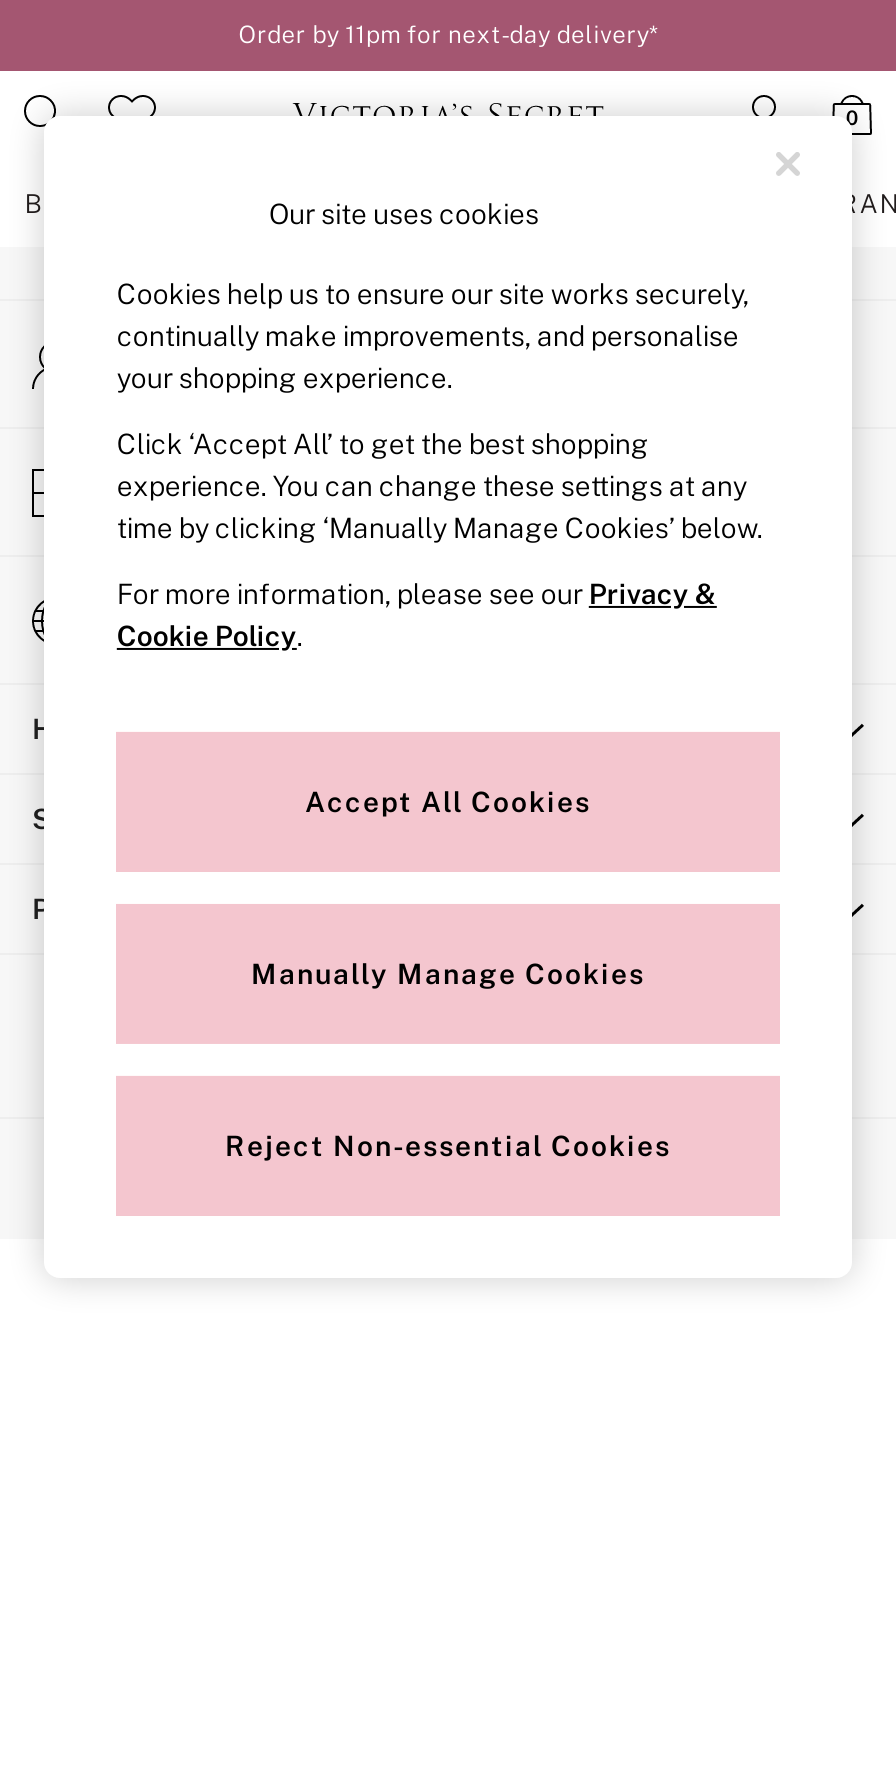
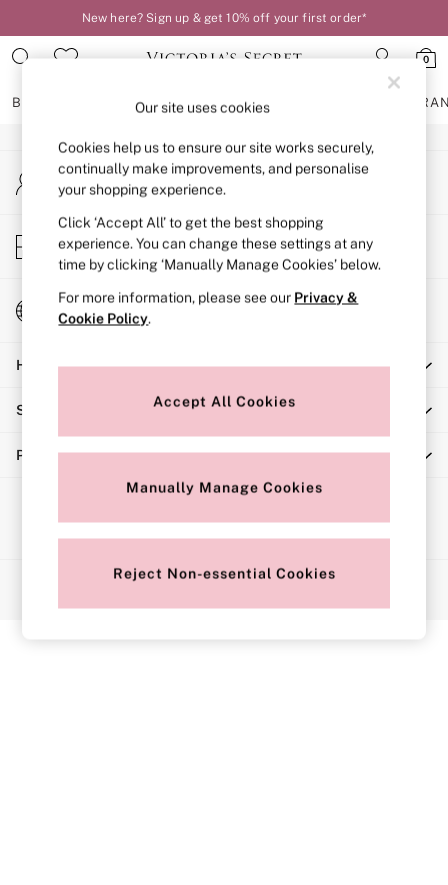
- Order by 11pm for next-day delivery*
+ New here? Sign up & get 10% off your first order*
